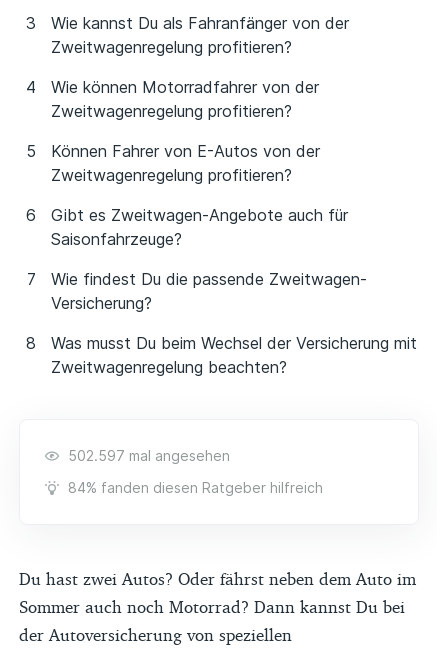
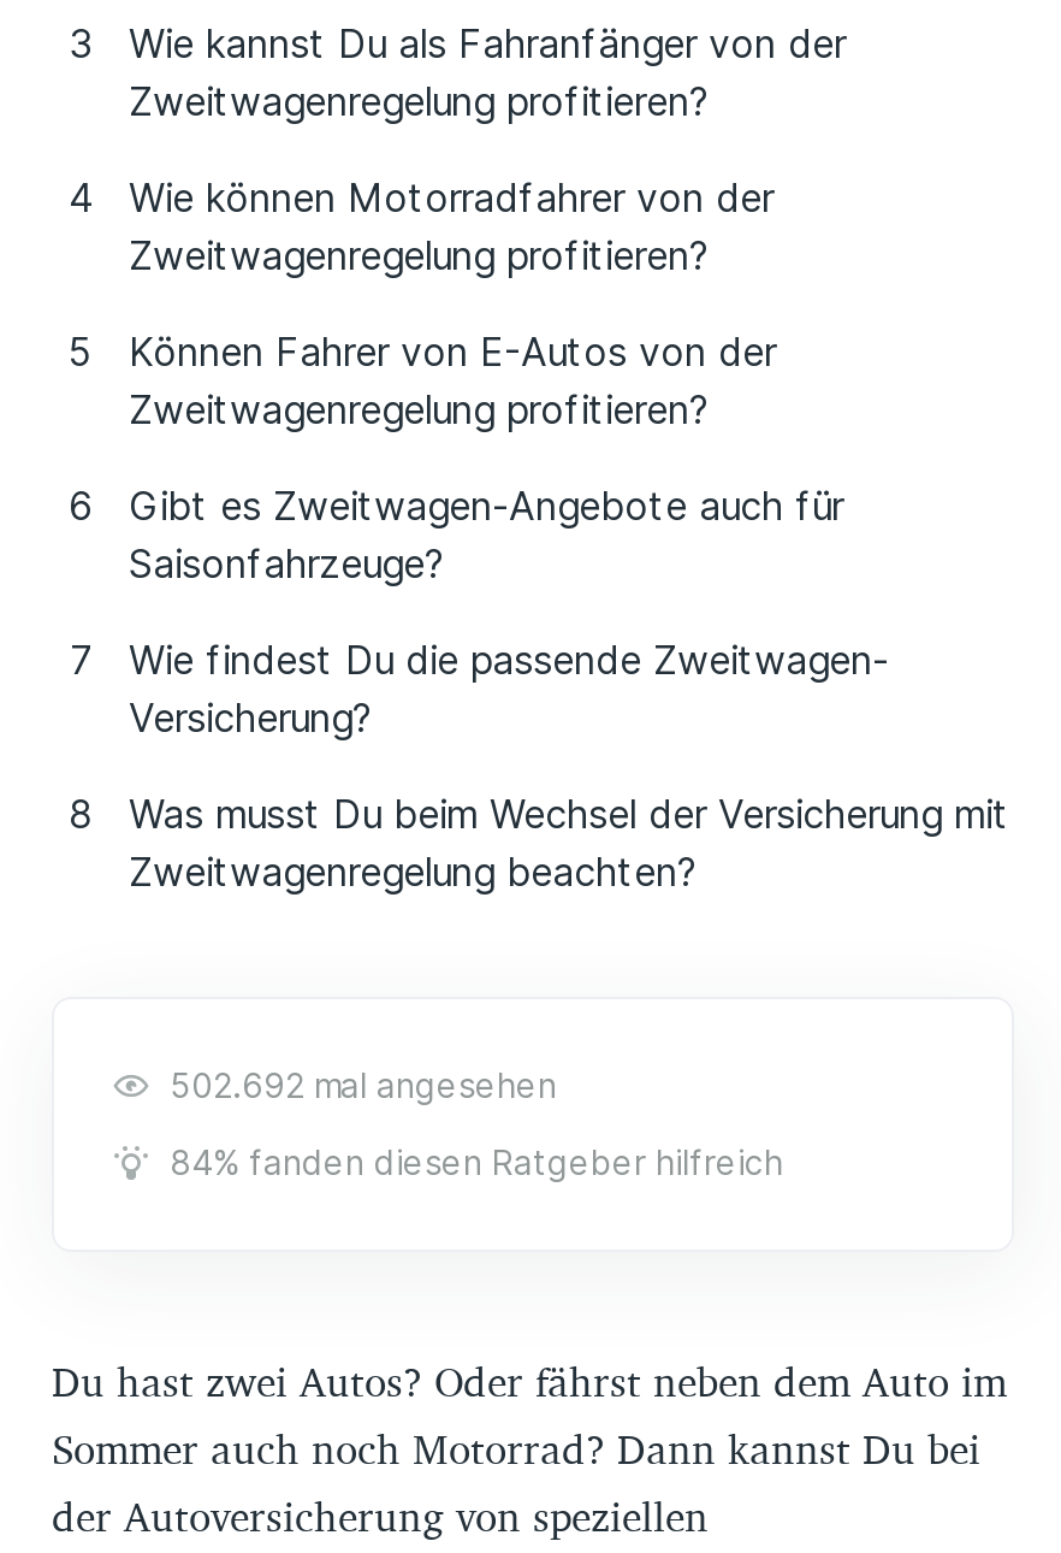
- 502.597 mal angesehen
+ 502.692 mal angesehen
